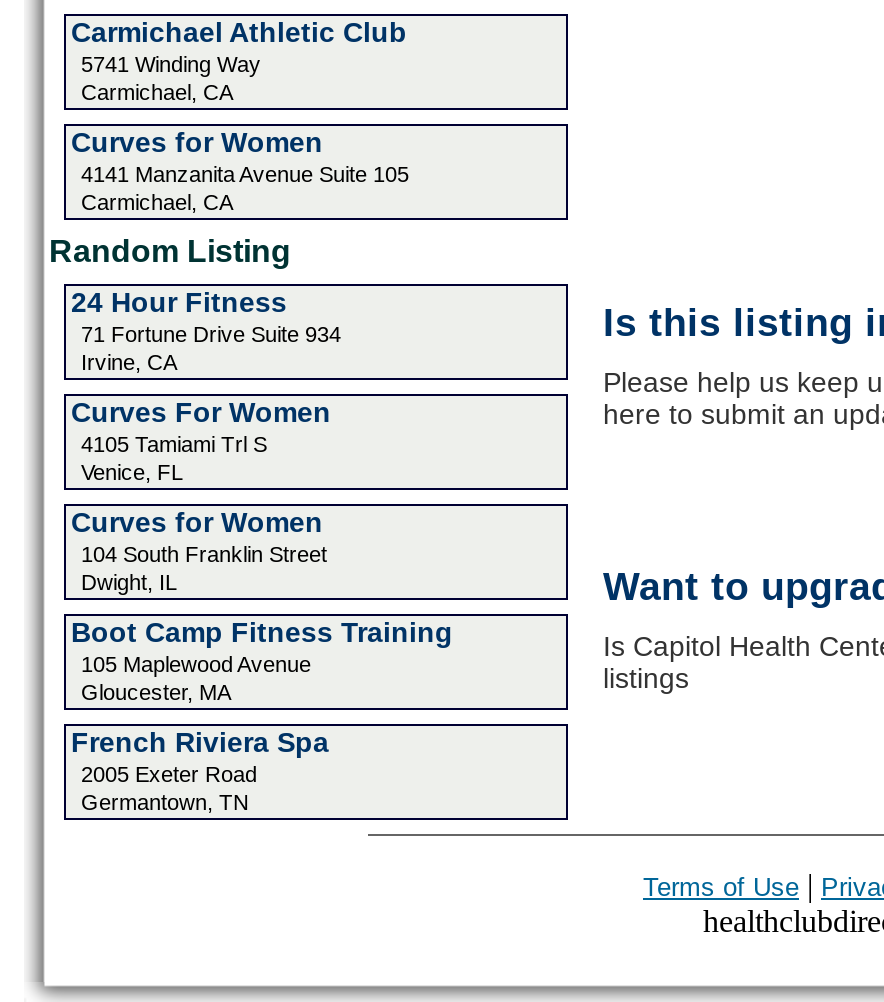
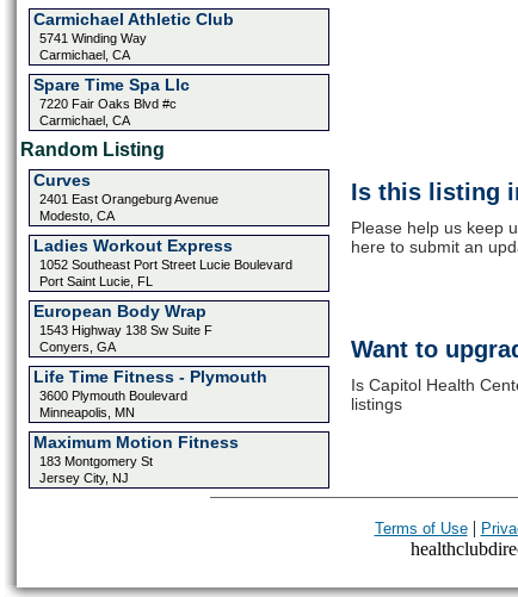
- Curves for Women
- 4141 Manzanita Avenue Suite 105
+ Spare Time Spa Llc
+ 7220 Fair Oaks Blvd #c

- 24 Hour Fitness
- 71 Fortune Drive Suite 934
- Irvine, CA
+ Curves
+ 2401 East Orangeburg Avenue
+ Modesto, CA

- Curves For Women
- 4105 Tamiami Trl S
- Venice, FL
+ Ladies Workout Express
+ 1052 Southeast Port Street Lucie Boulevard
+ Port Saint Lucie, FL

- Curves for Women
- 104 South Franklin Street
- Dwight, IL
+ European Body Wrap
+ 1543 Highway 138 Sw Suite F
+ Conyers, GA

- Boot Camp Fitness Training
- 105 Maplewood Avenue
- Gloucester, MA
+ Life Time Fitness - Plymouth
+ 3600 Plymouth Boulevard
+ Minneapolis, MN

- French Riviera Spa
- 2005 Exeter Road
- Germantown, TN
+ Maximum Motion Fitness
+ 183 Montgomery St
+ Jersey City, NJ
